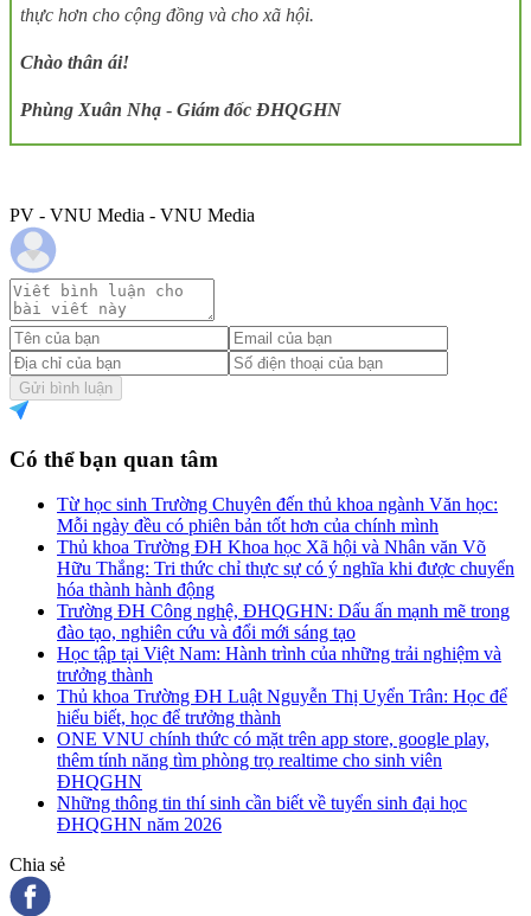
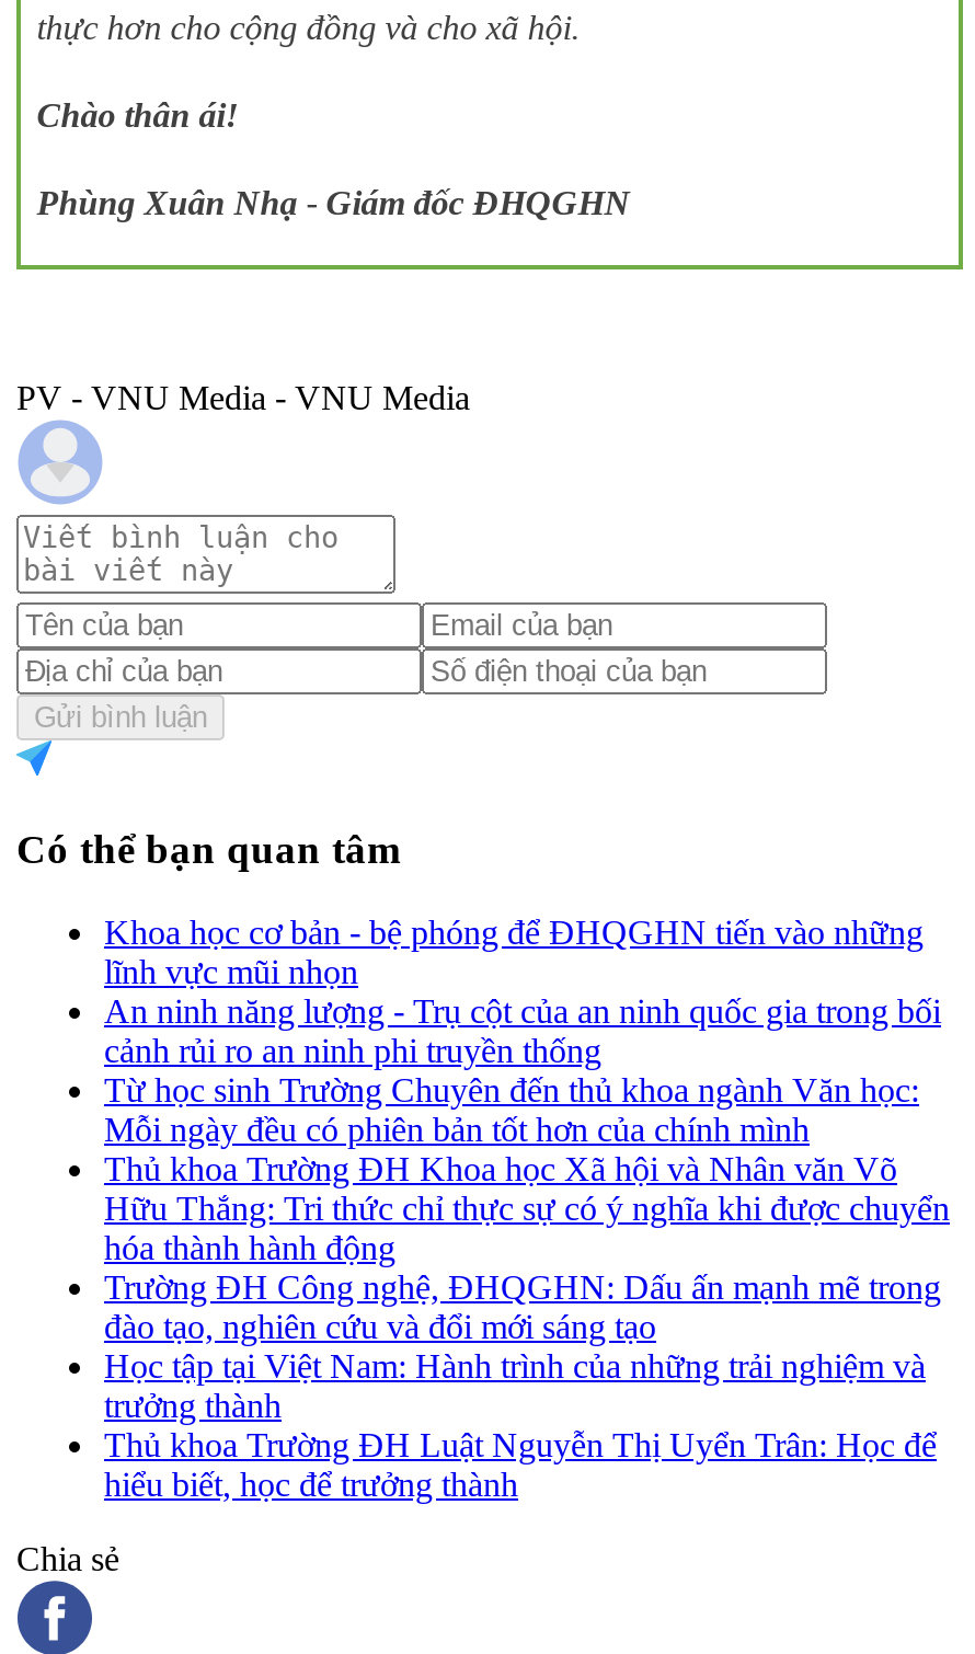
+ Khoa học cơ bản - bệ phóng để ĐHQGHN tiến vào những
+ lĩnh vực mũi nhọn
+ An ninh năng lượng - Trụ cột của an ninh quốc gia trong bối
+ cảnh rủi ro an ninh phi truyền thống

moved down: Từ học sinh Trường Chuyên đến thủ khoa ngành Văn học: | Mỗi ngày đều có phiên bản tốt hơn của chính mình | Thủ khoa Trường ĐH Khoa học Xã hội và Nhân văn Võ | ... | Thủ khoa Trường ĐH Luật Nguyễn Thị Uyển Trân: Học để | hiểu biết, học để trưởng thành

- ONE VNU chính thức có mặt trên app store, google play,
- thêm tính năng tìm phòng trọ realtime cho sinh viên
- ĐHQGHN
- Những thông tin thí sinh cần biết về tuyển sinh đại học
- ĐHQGHN năm 2026
